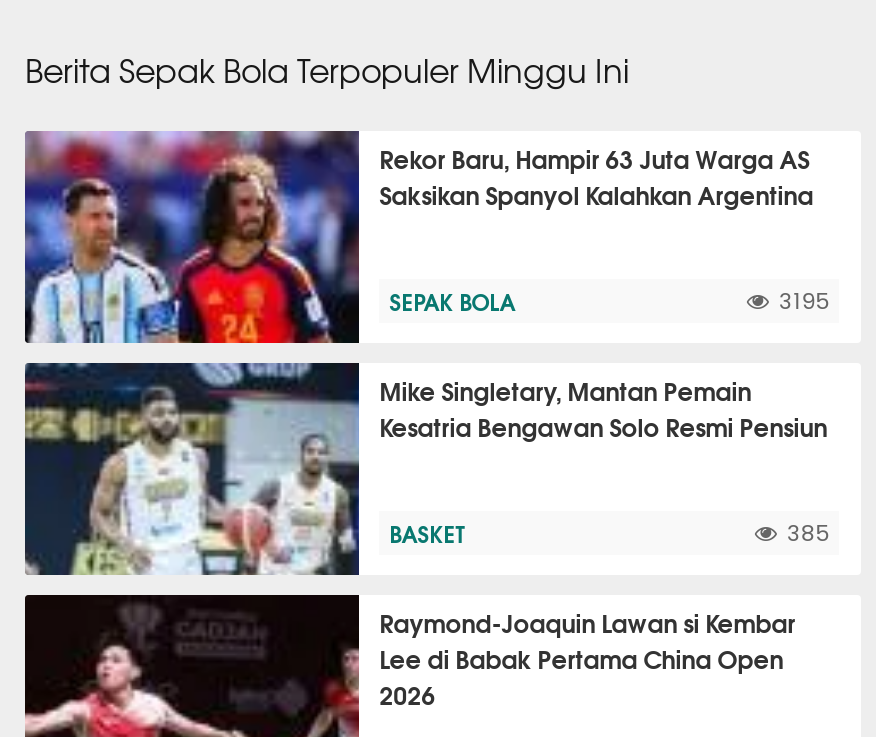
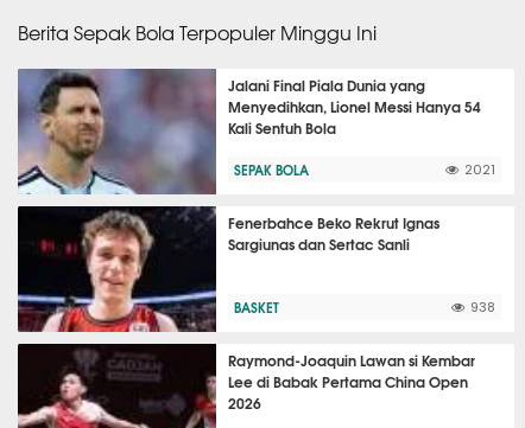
- [image]
- Rekor Baru, Hampir 63 Juta Warga AS
- Saksikan Spanyol Kalahkan Argentina
+ [image]
+ Jalani Final Piala Dunia yang
+ Menyedihkan, Lionel Messi Hanya 54
+ Kali Sentuh Bola

- 3195
+ 2021

- [image]
- Mike Singletary, Mantan Pemain
- Kesatria Bengawan Solo Resmi Pensiun
+ [image]
+ Fenerbahce Beko Rekrut Ignas
+ Sargiunas dan Sertac Sanli

- 385
+ 938
